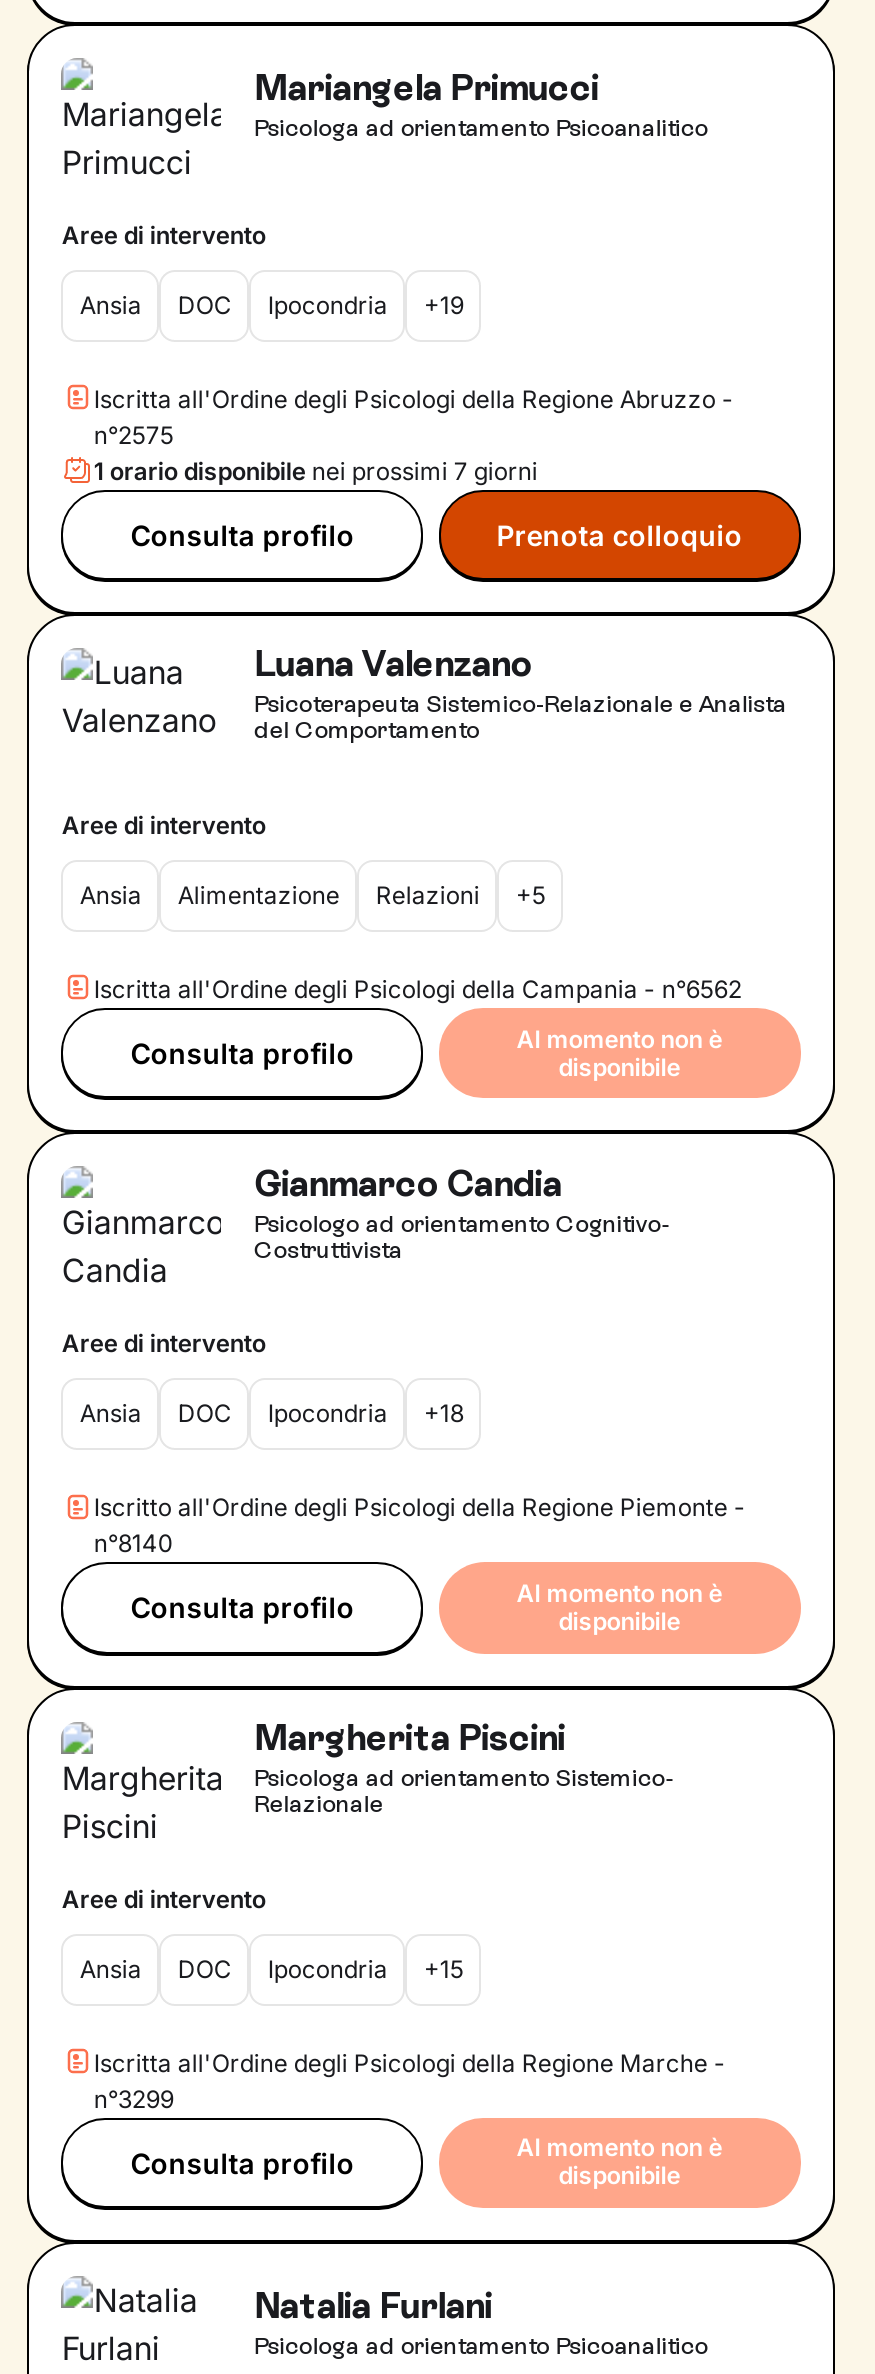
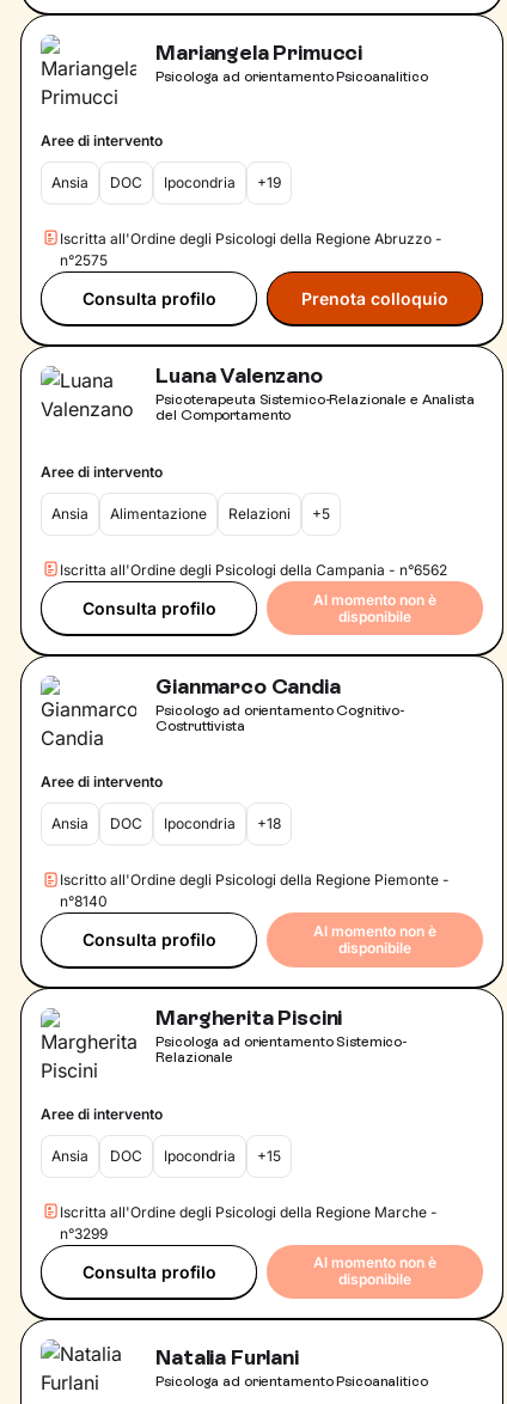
- 1 orario disponibile nei prossimi 7 giorni
